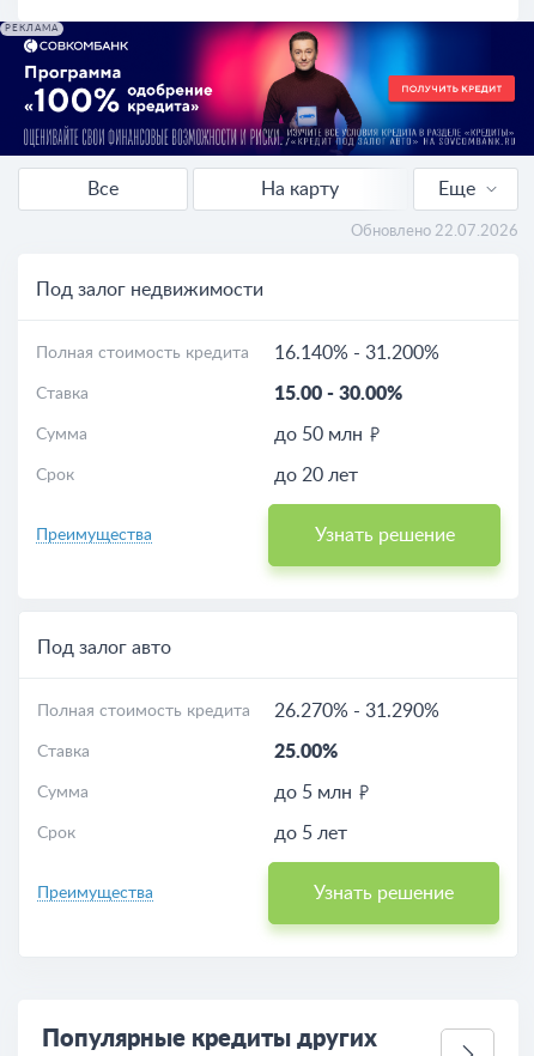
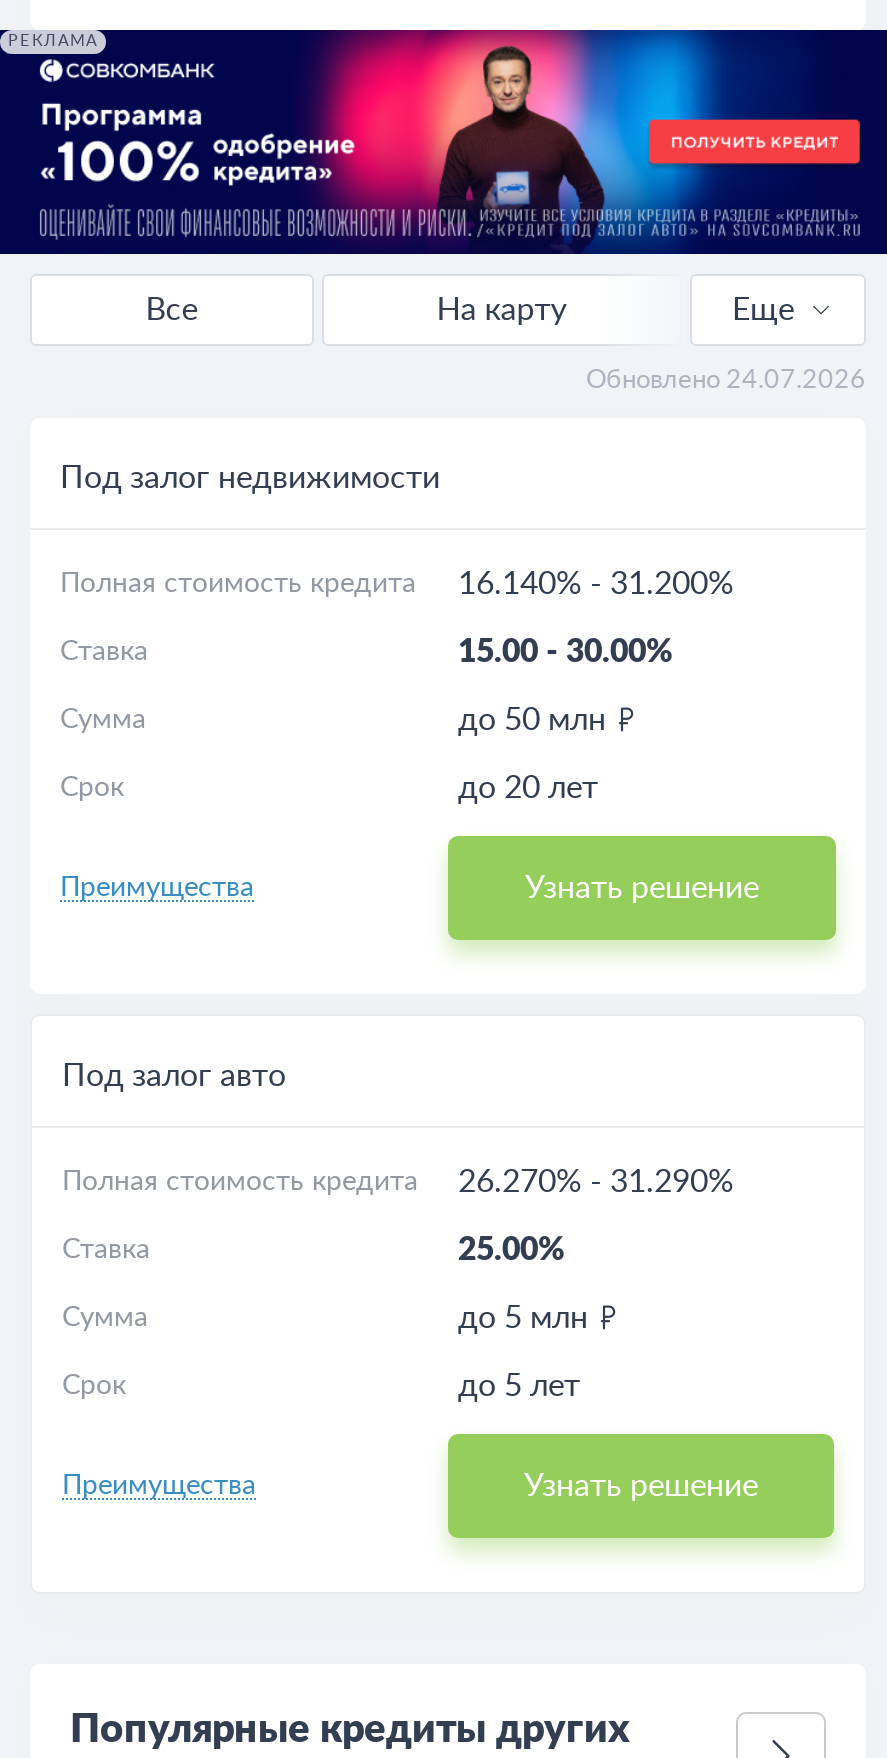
- Обновлено 22.07.2026
+ Обновлено 24.07.2026
